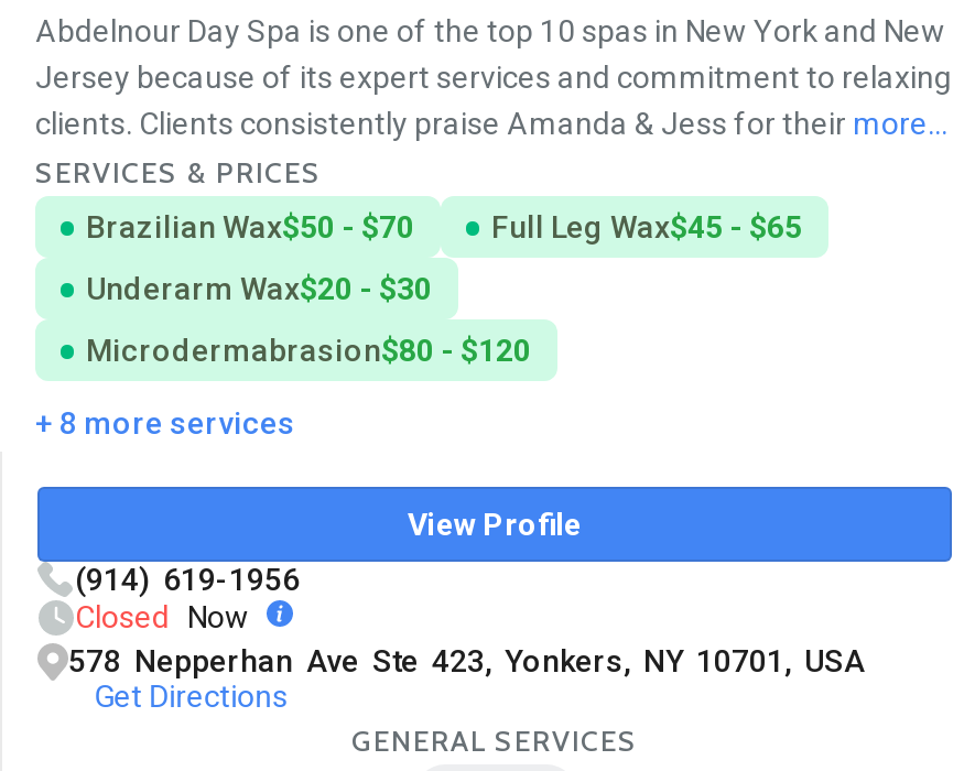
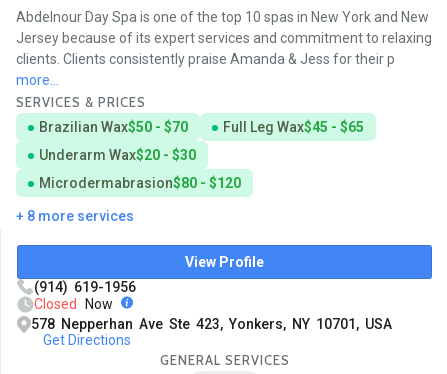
- clients. Clients consistently praise Amanda & Jess for their more...
+ clients. Clients consistently praise Amanda & Jess for their p
+ more...
